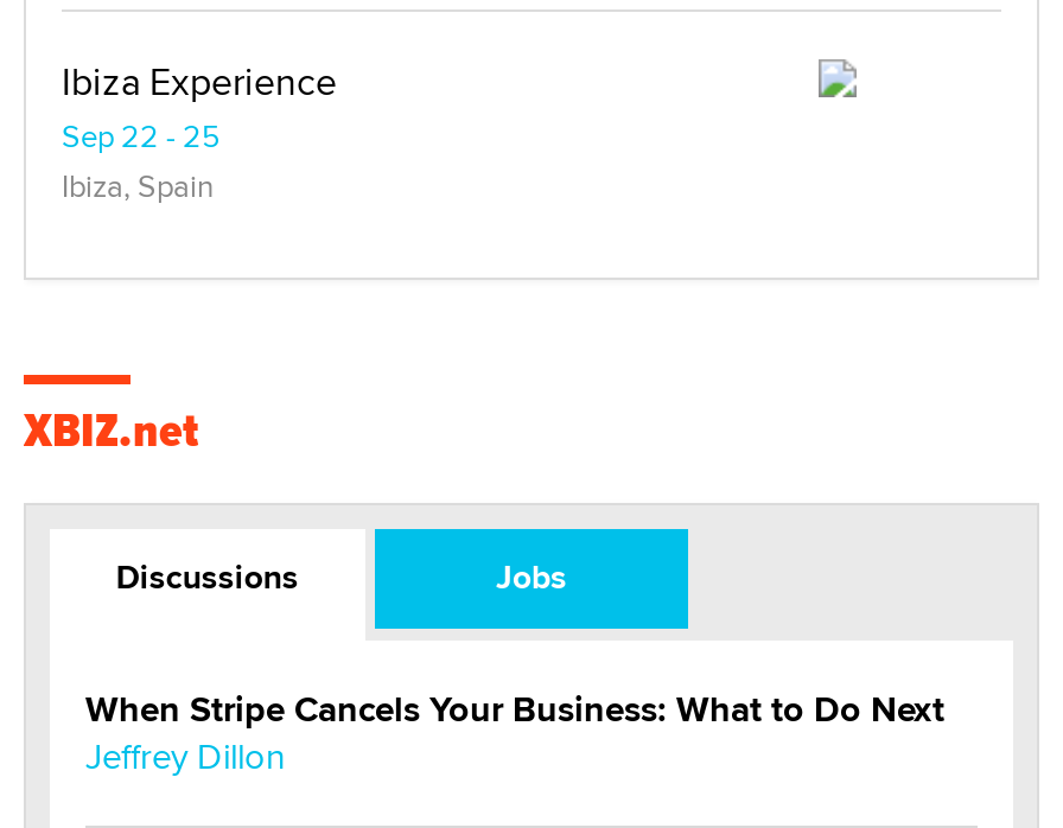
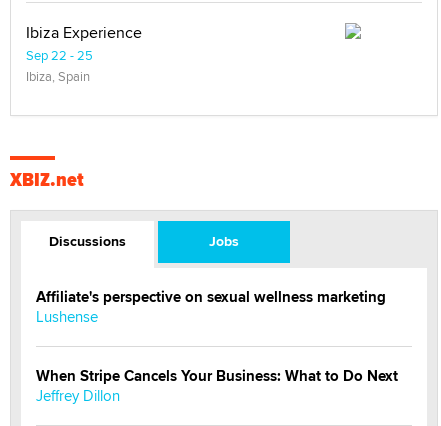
+ Affiliate's perspective on sexual wellness marketing
+ Lushense
